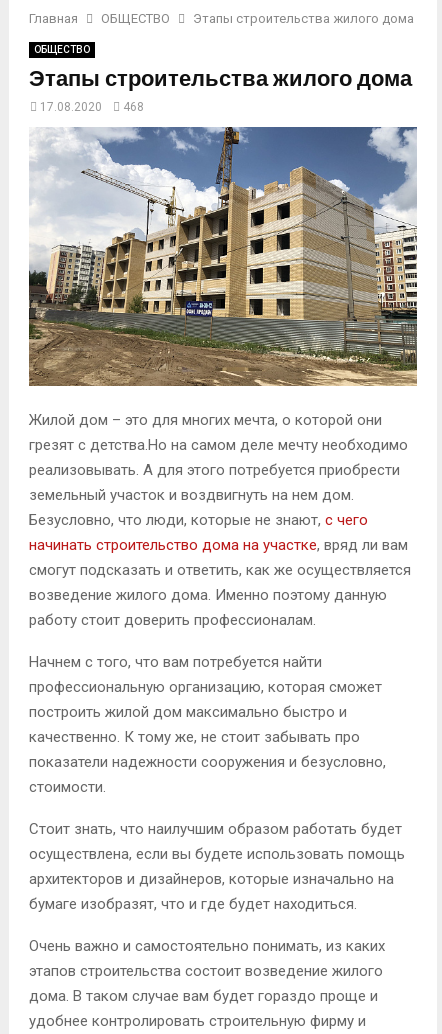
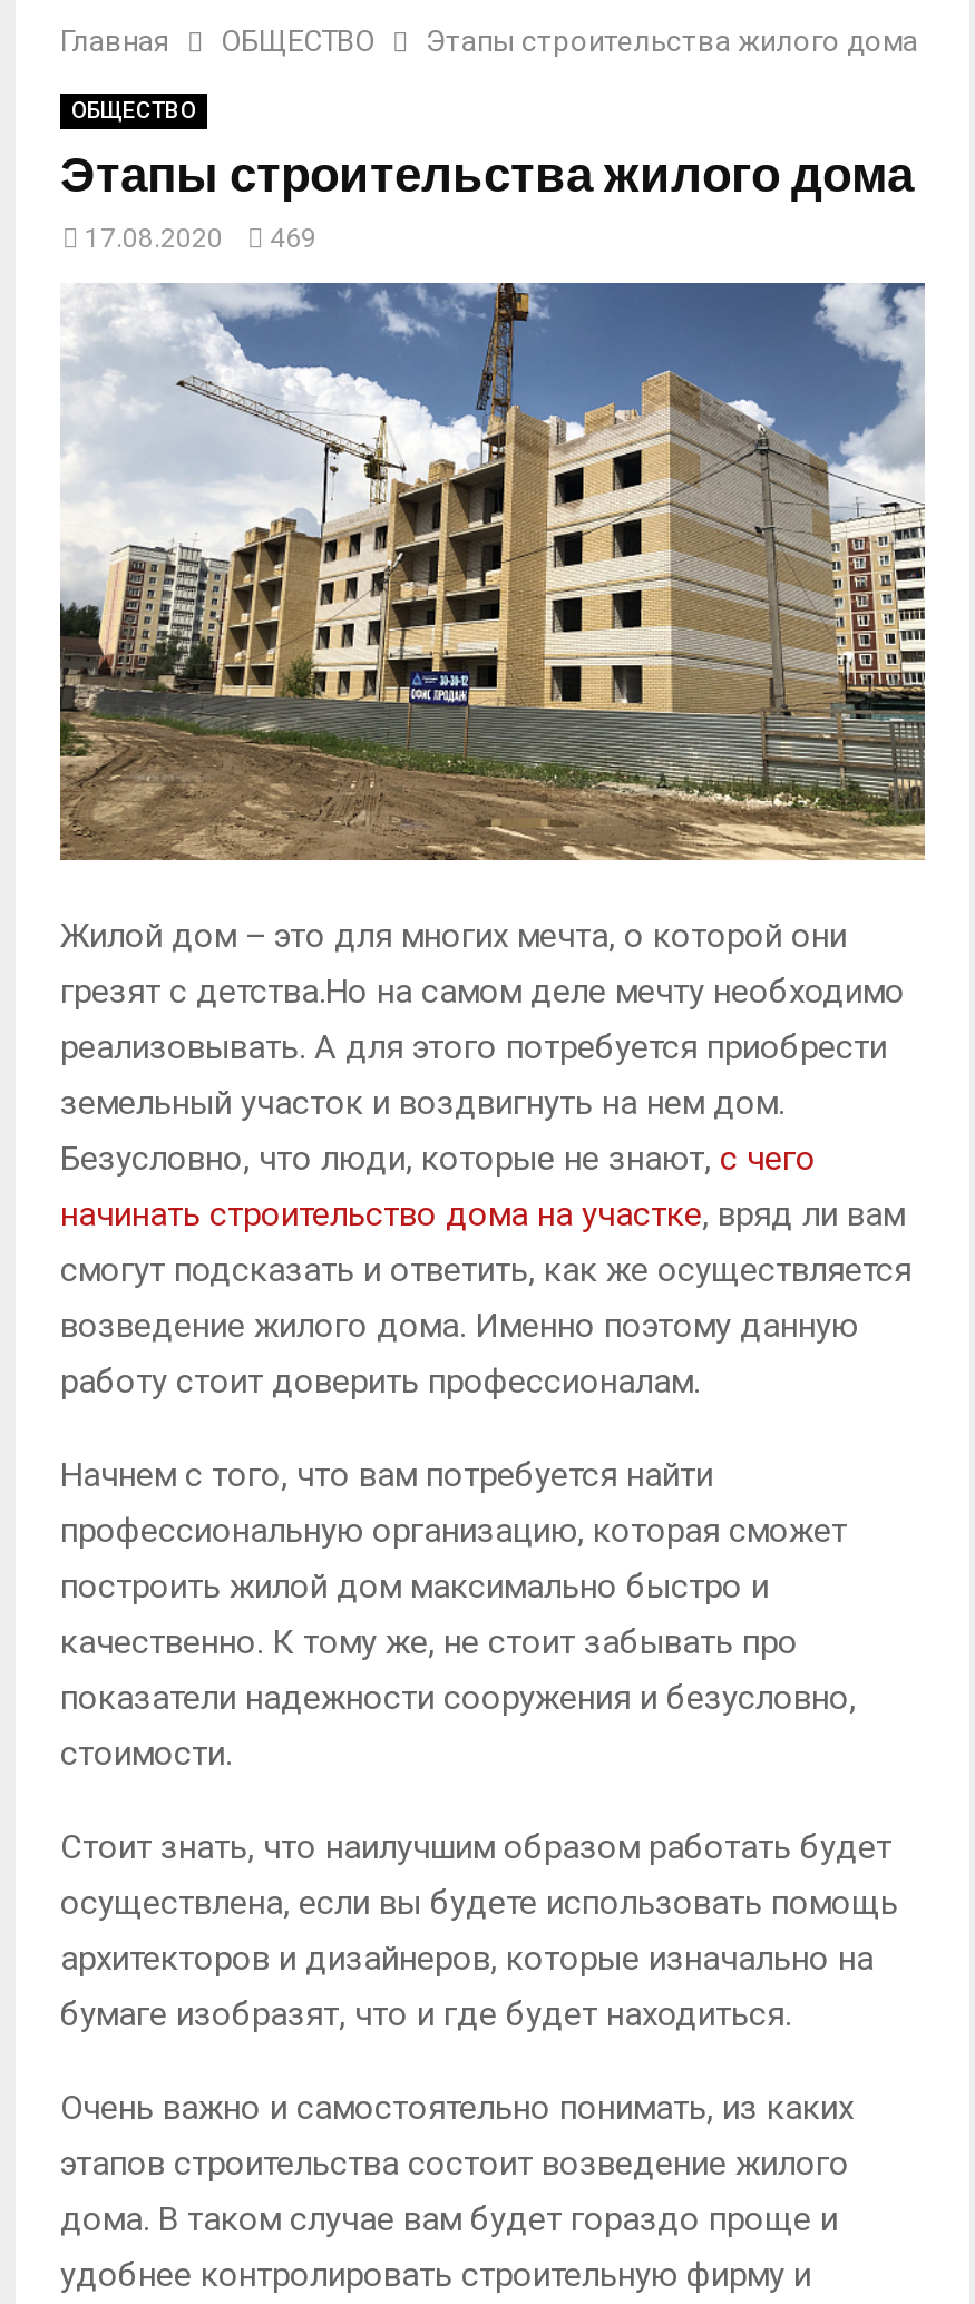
- 17.08.2020 468
+ 17.08.2020 469
